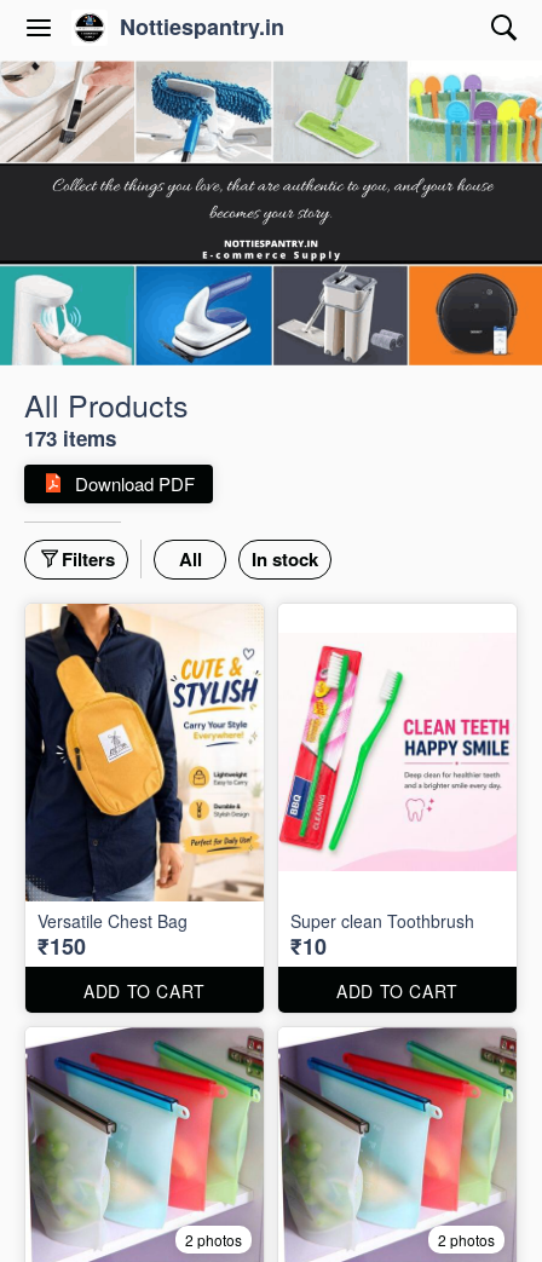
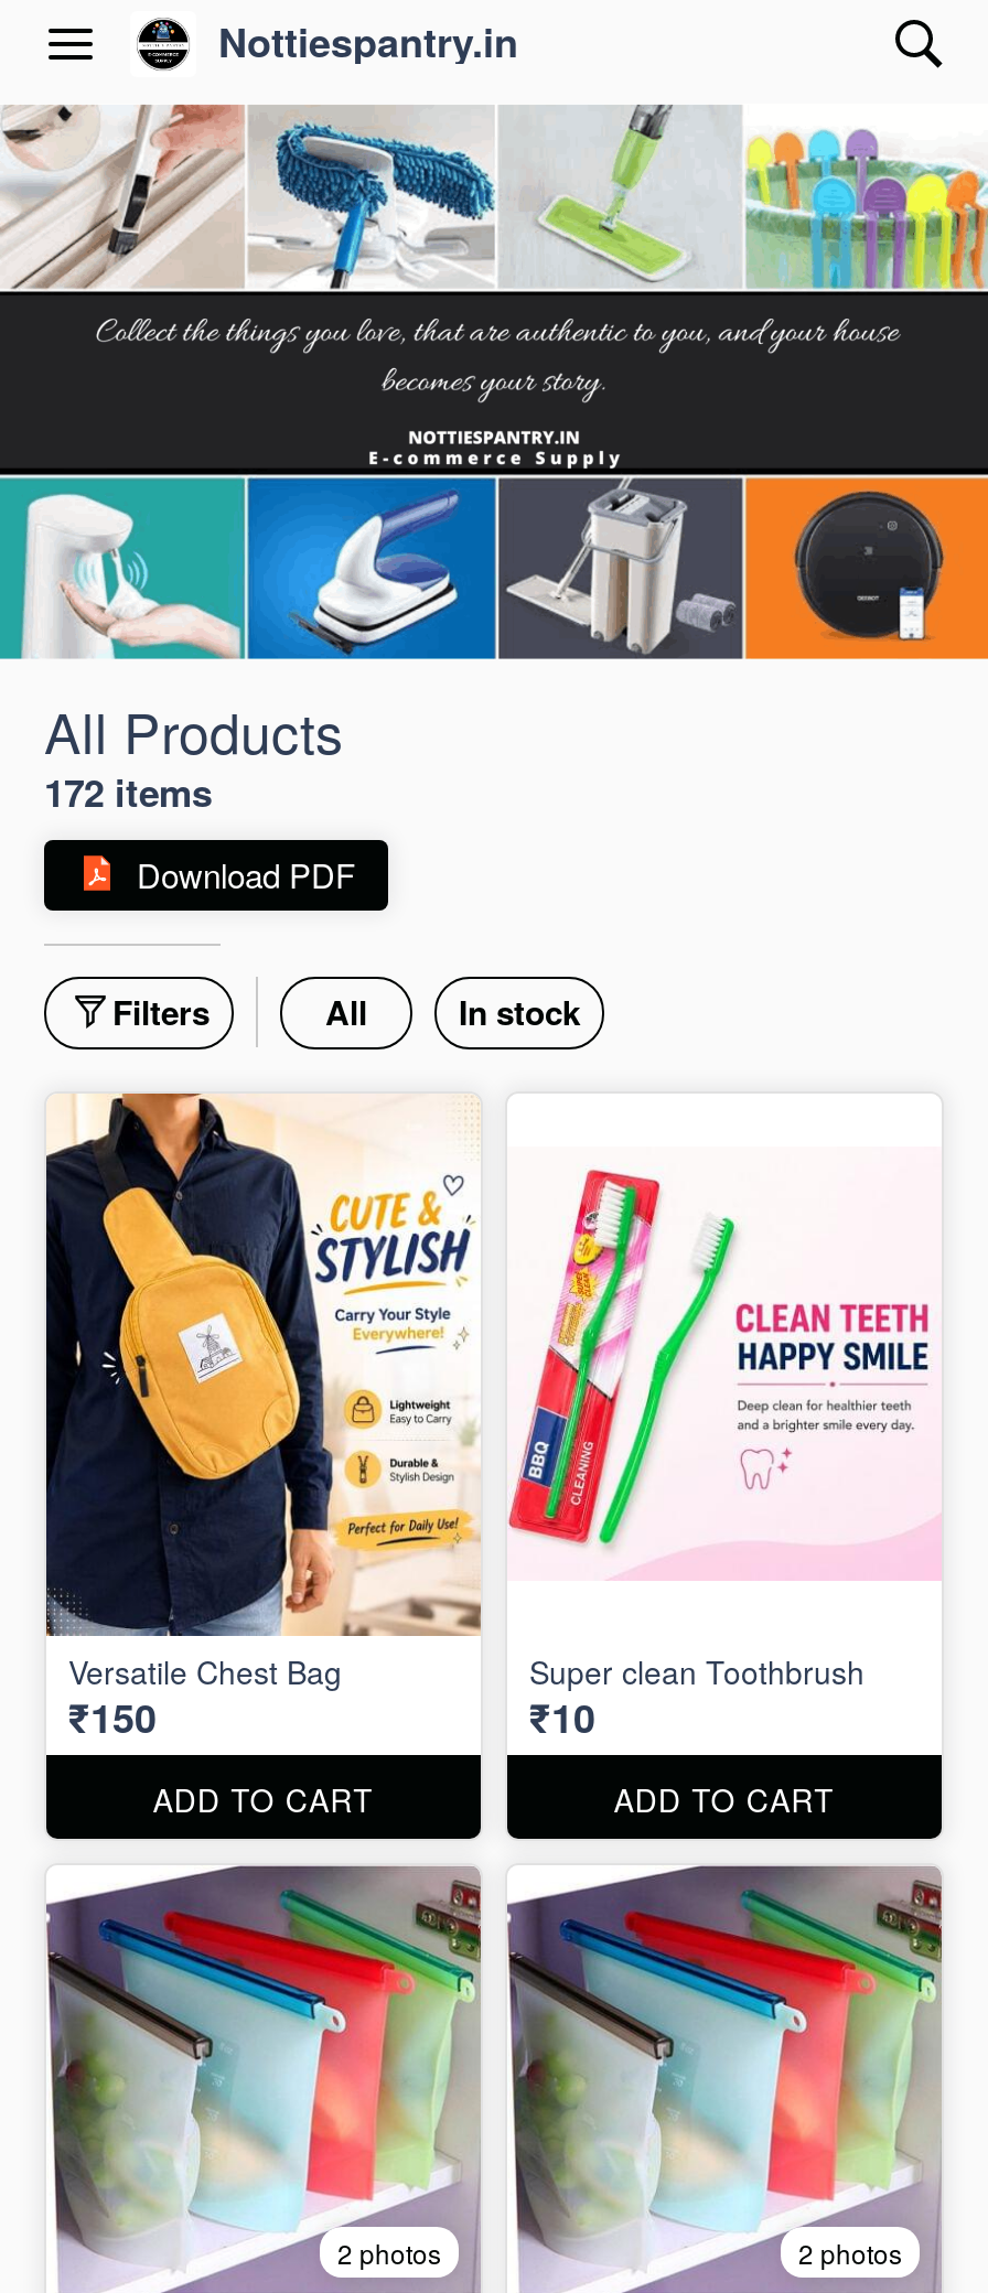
- 173 items
+ 172 items
